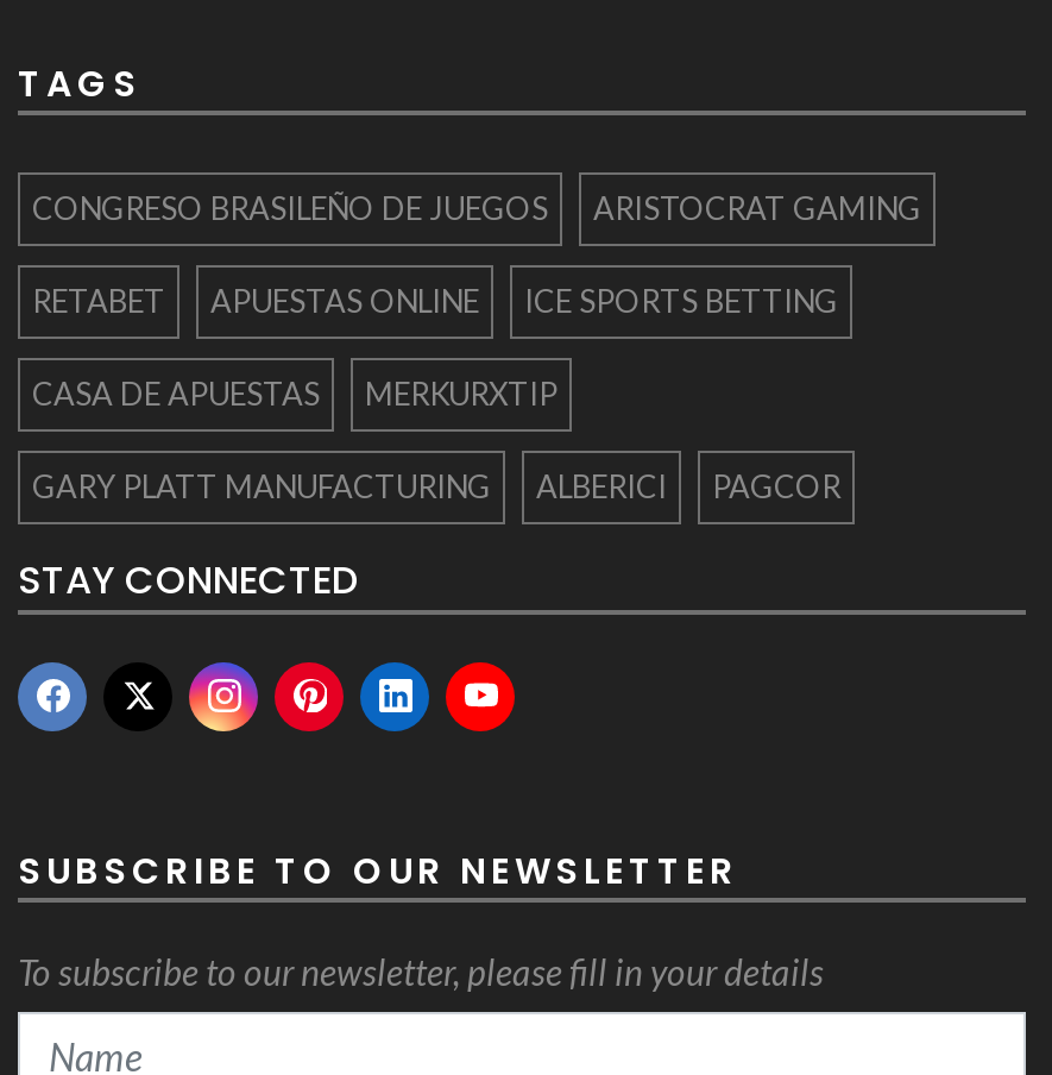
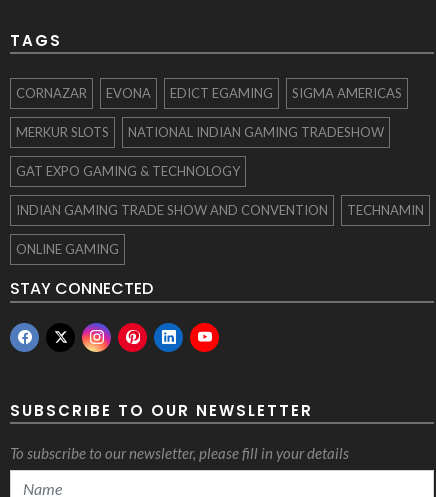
- CONGRESO BRASILEÑO DE JUEGOS
- ARISTOCRAT GAMING
- RETABET
- APUESTAS ONLINE
- ICE SPORTS BETTING
- CASA DE APUESTAS
- MERKURXTIP
- GARY PLATT MANUFACTURING
- ALBERICI
- PAGCOR
+ CORNAZAR
+ EVONA
+ EDICT EGAMING
+ SIGMA AMERICAS
+ MERKUR SLOTS
+ NATIONAL INDIAN GAMING TRADESHOW
+ GAT EXPO GAMING & TECHNOLOGY
+ INDIAN GAMING TRADE SHOW AND CONVENTION
+ TECHNAMIN
+ ONLINE GAMING
